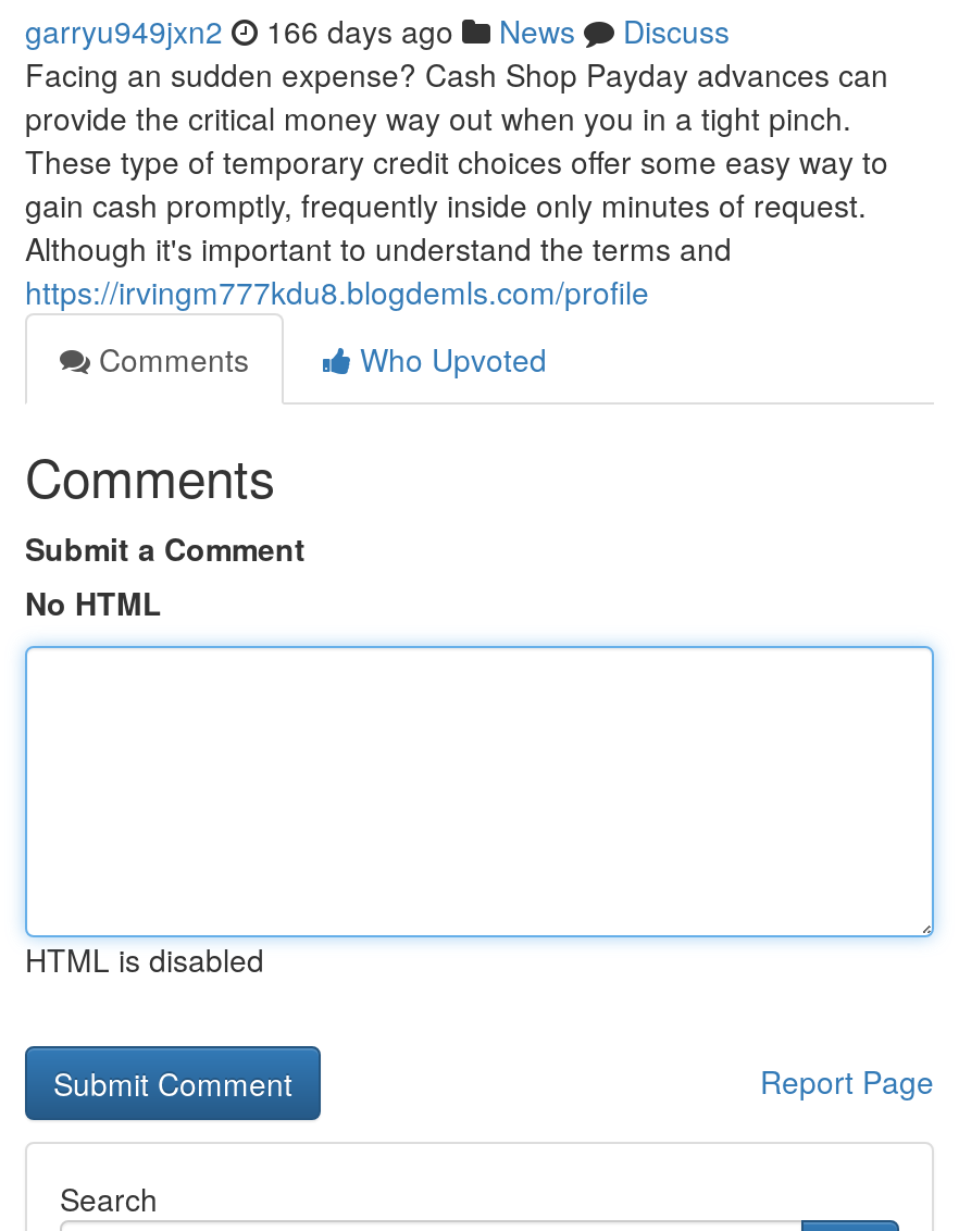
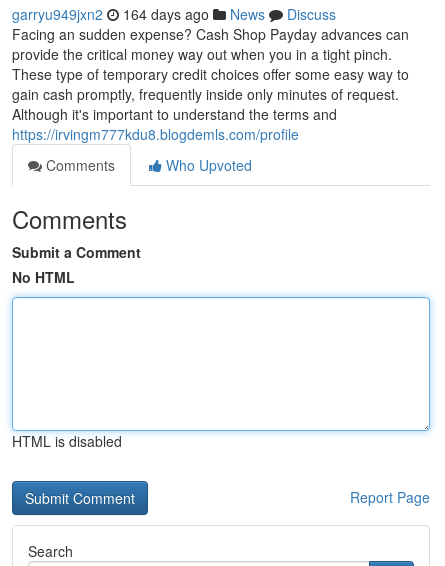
- garryu949jxn2 166 days ago News Discuss
+ garryu949jxn2 164 days ago News Discuss
